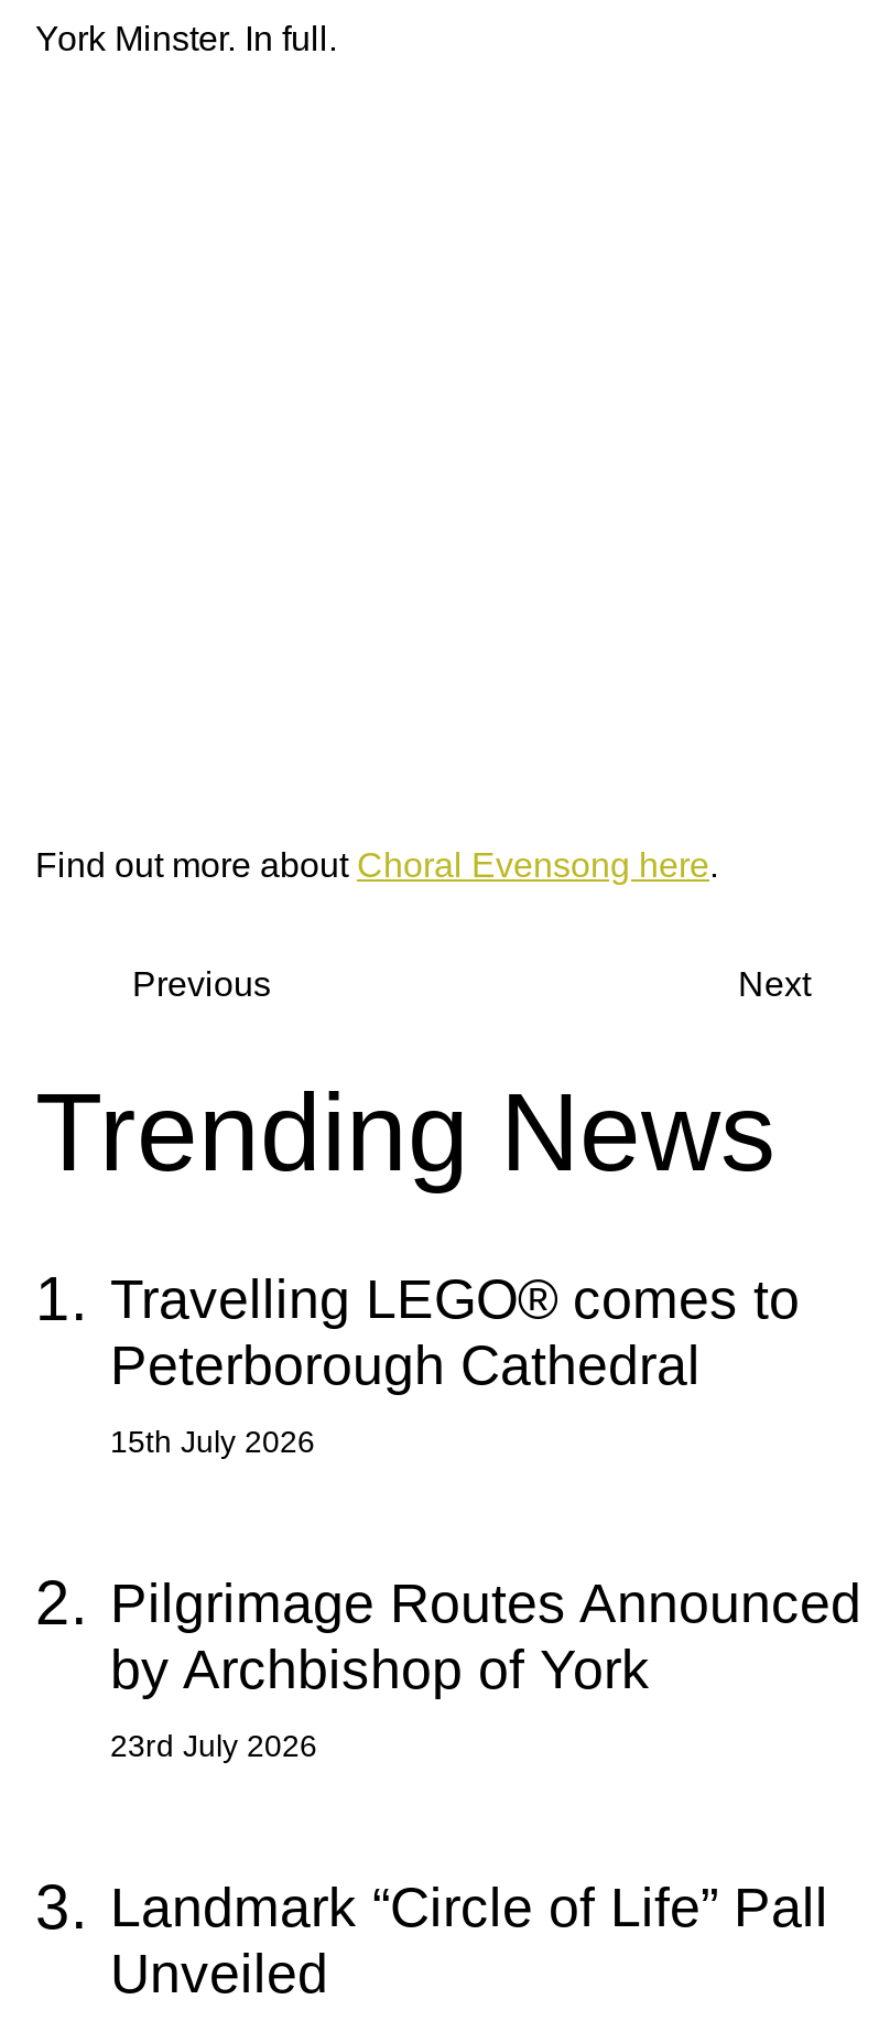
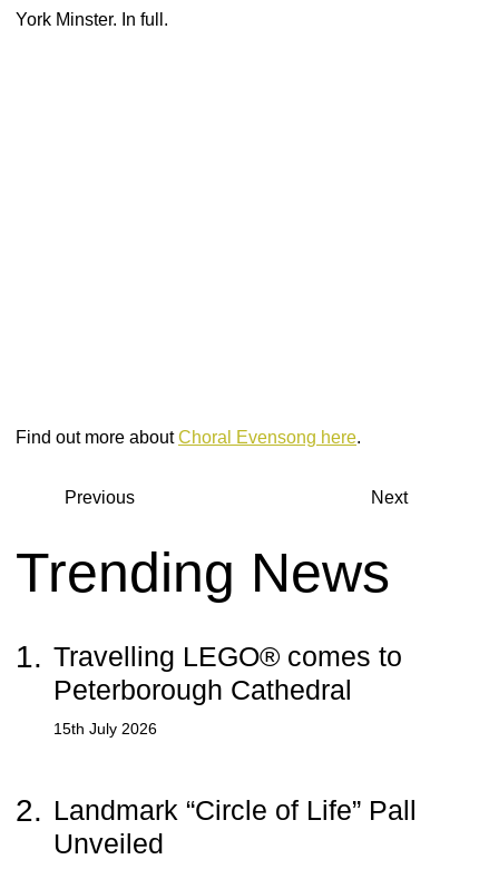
- 2. Pilgrimage Routes Announced
- by Archbishop of York
- 23rd July 2026
- 3. Landmark “Circle of Life” Pall
+ 2. Landmark “Circle of Life” Pall
